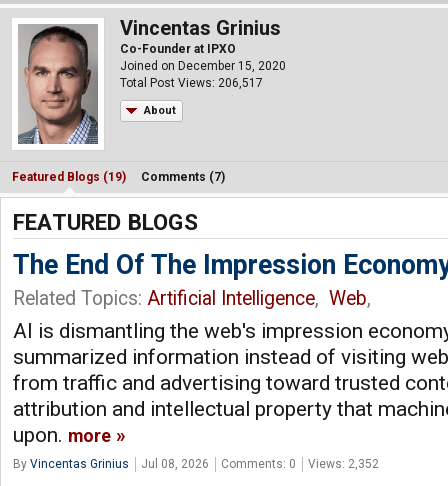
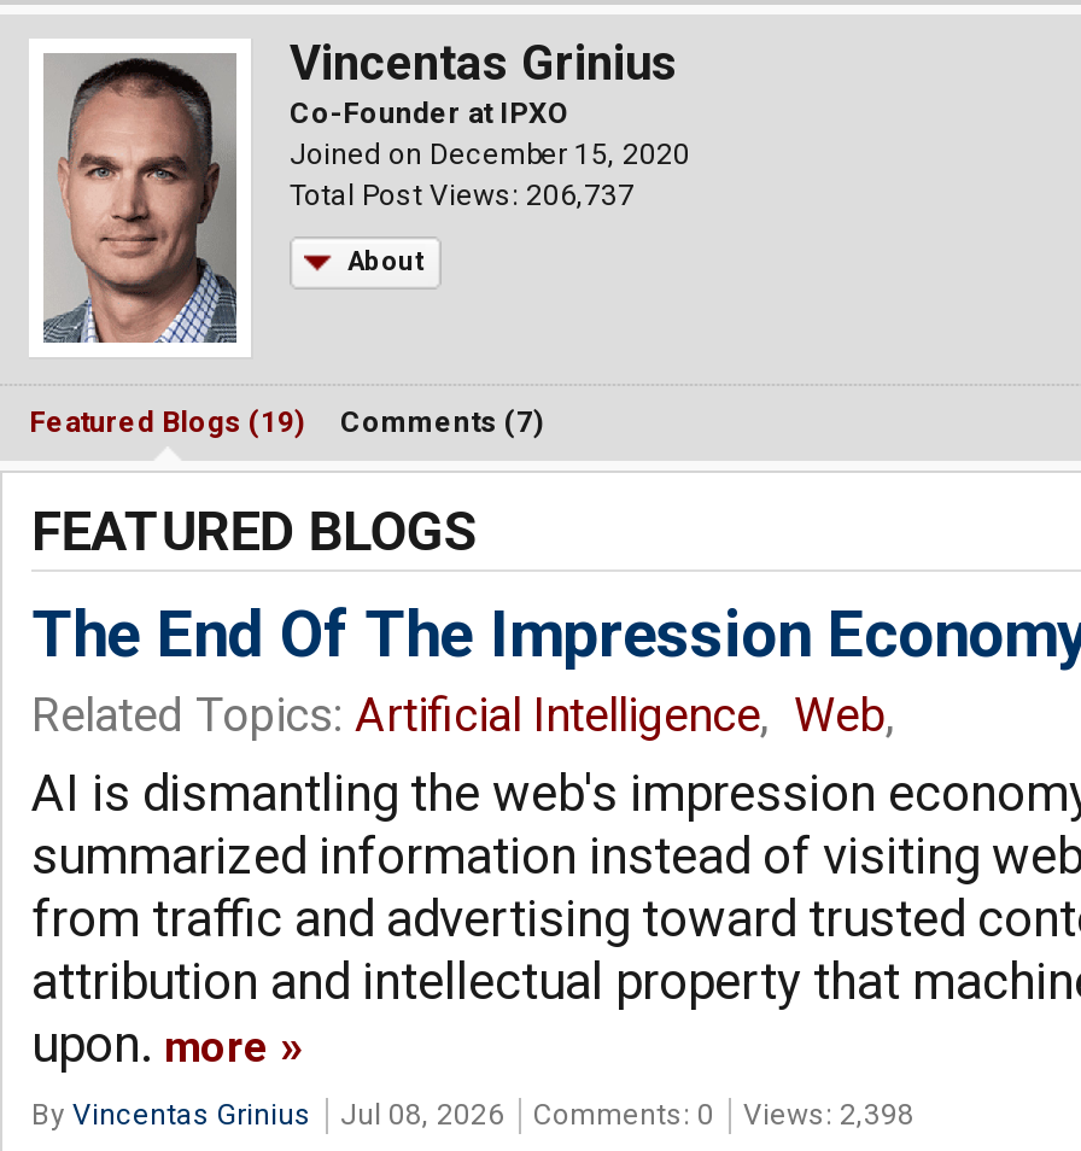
- Total Post Views: 206,517
+ Total Post Views: 206,737

- By Vincentas Grinius Jul 08, 2026 Comments: 0 Views: 2,352
+ By Vincentas Grinius Jul 08, 2026 Comments: 0 Views: 2,398
